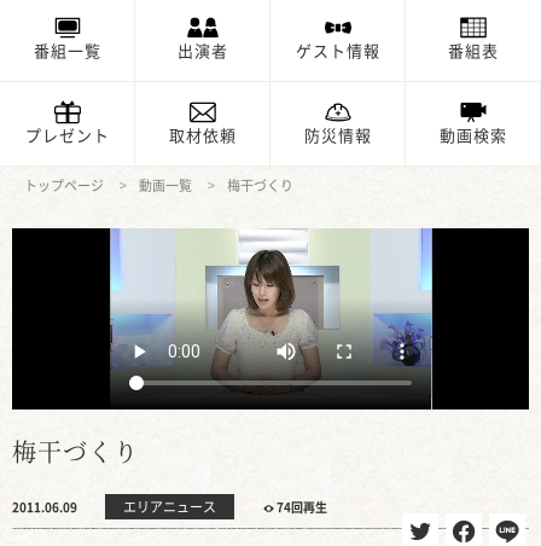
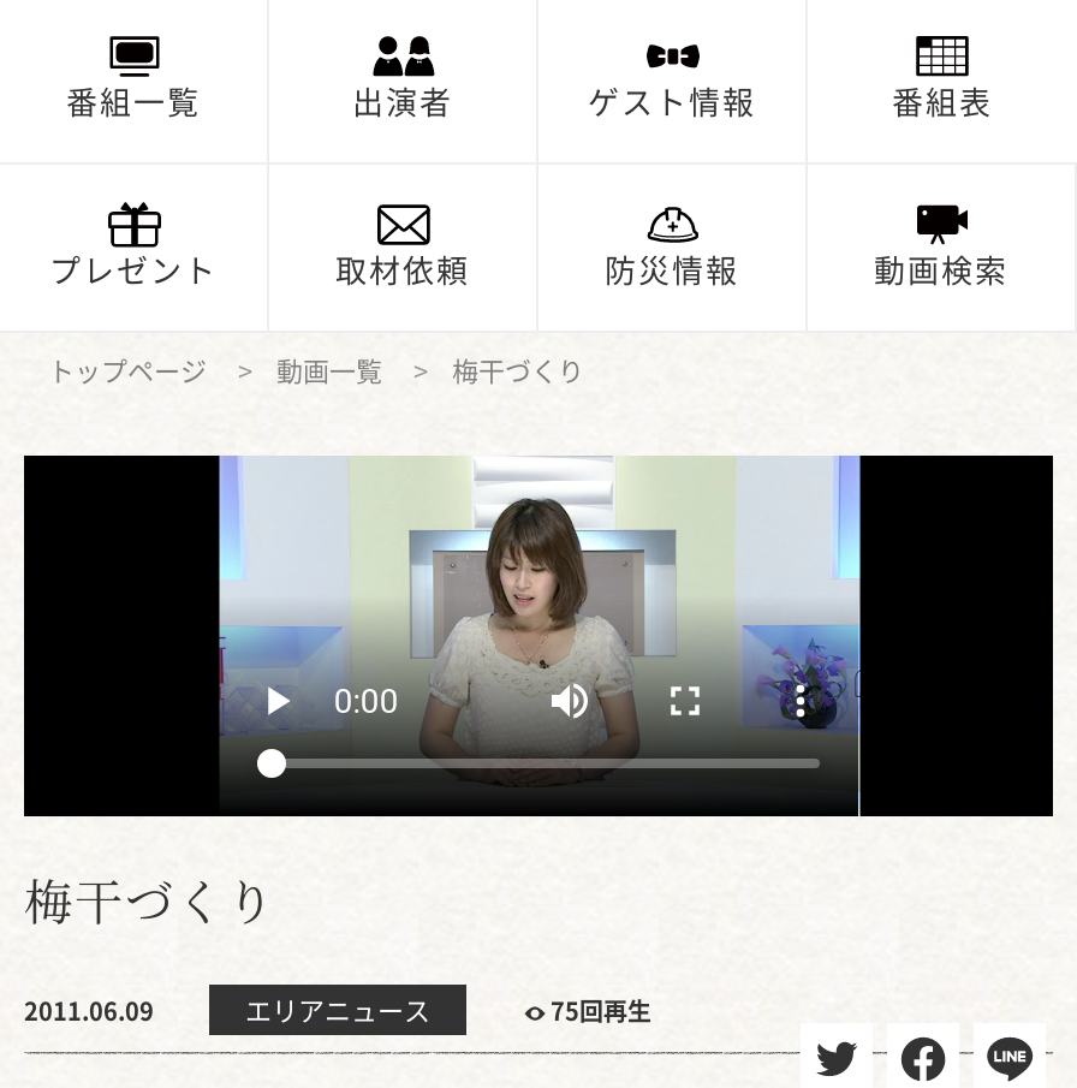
- 74回再生
+ 75回再生
